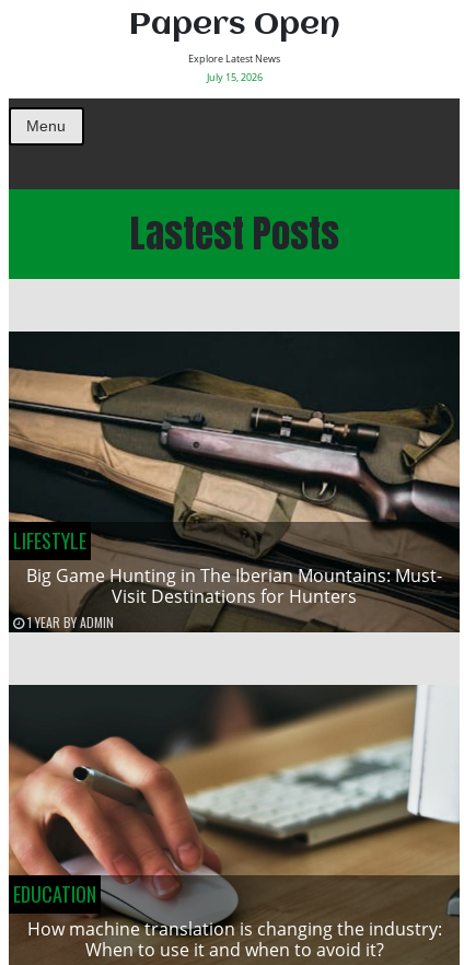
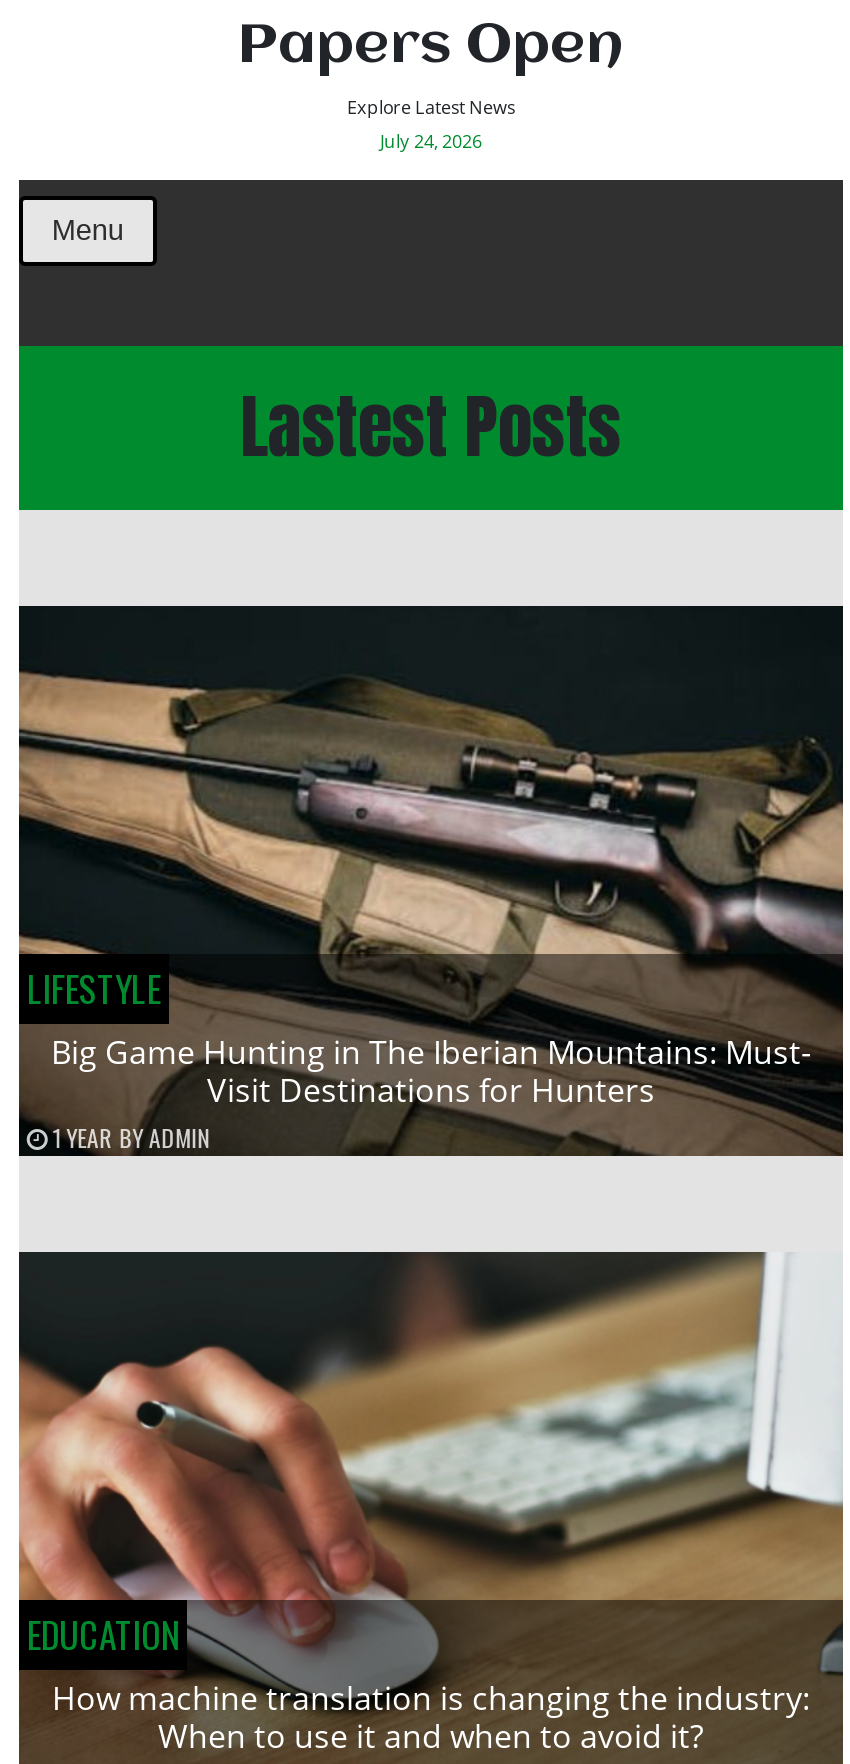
- July 15, 2026
+ July 24, 2026
